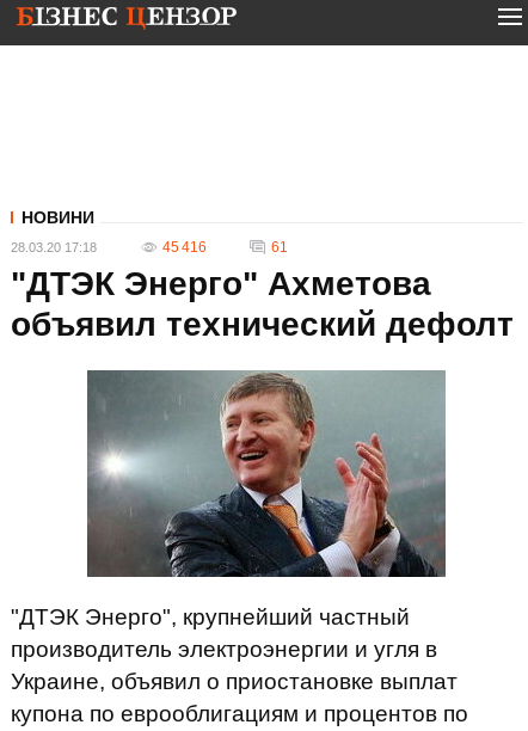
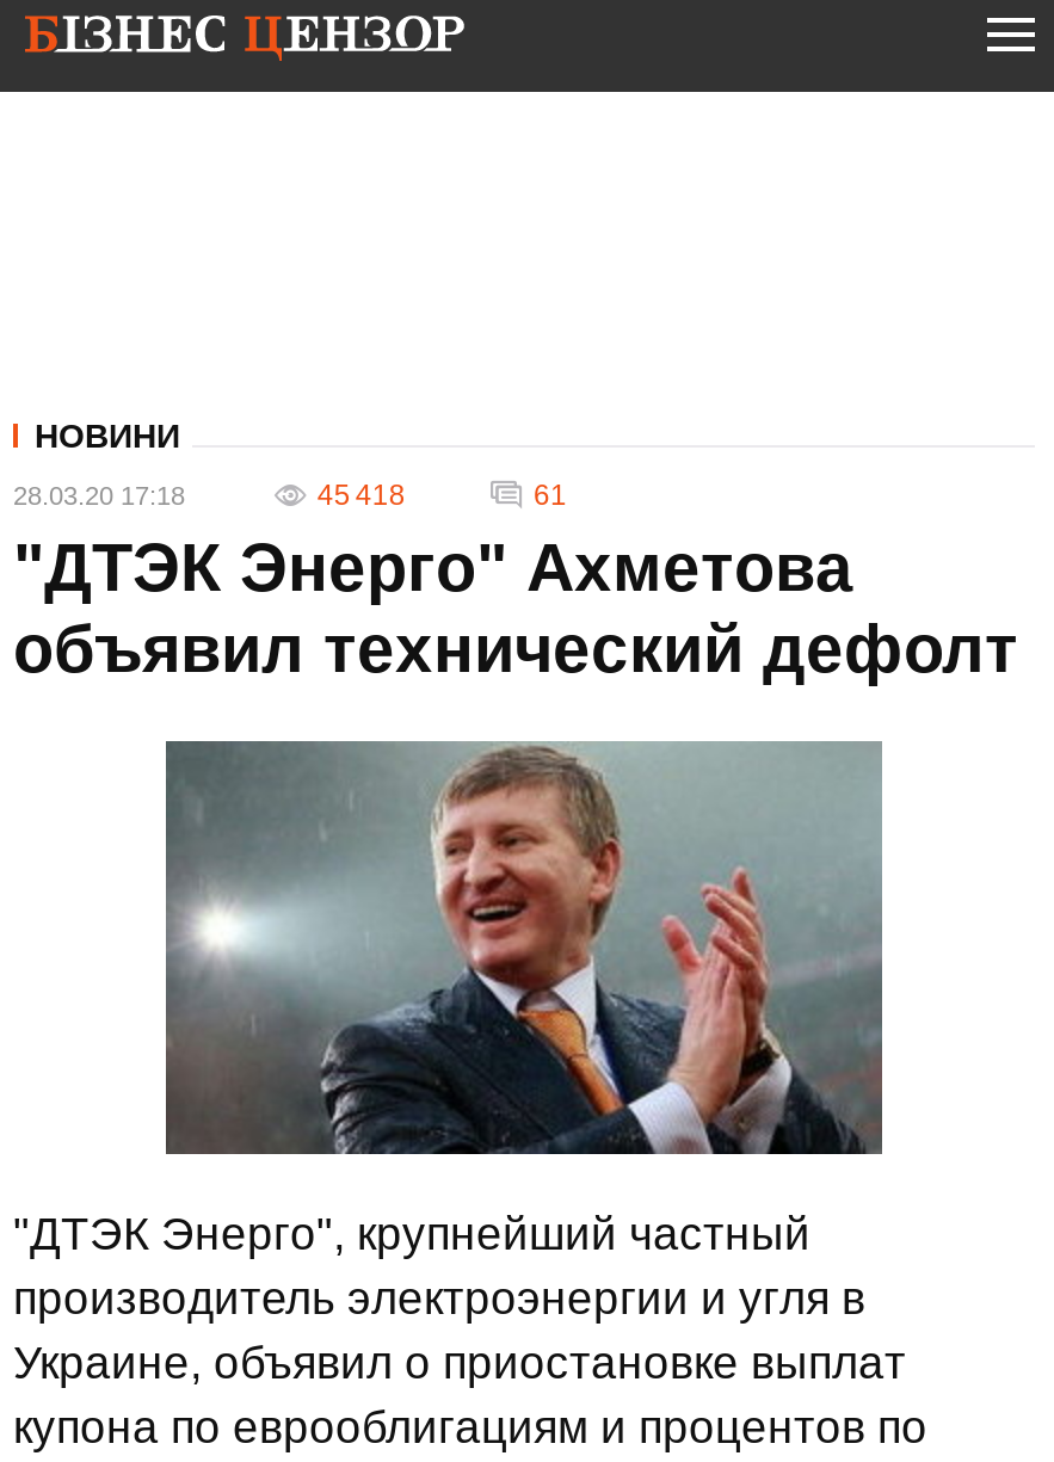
- 45 416
+ 45 418
